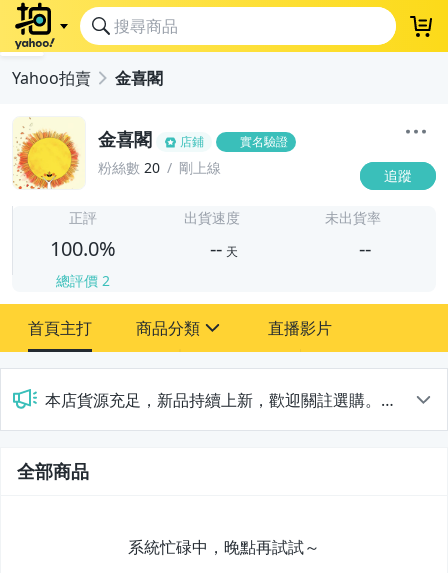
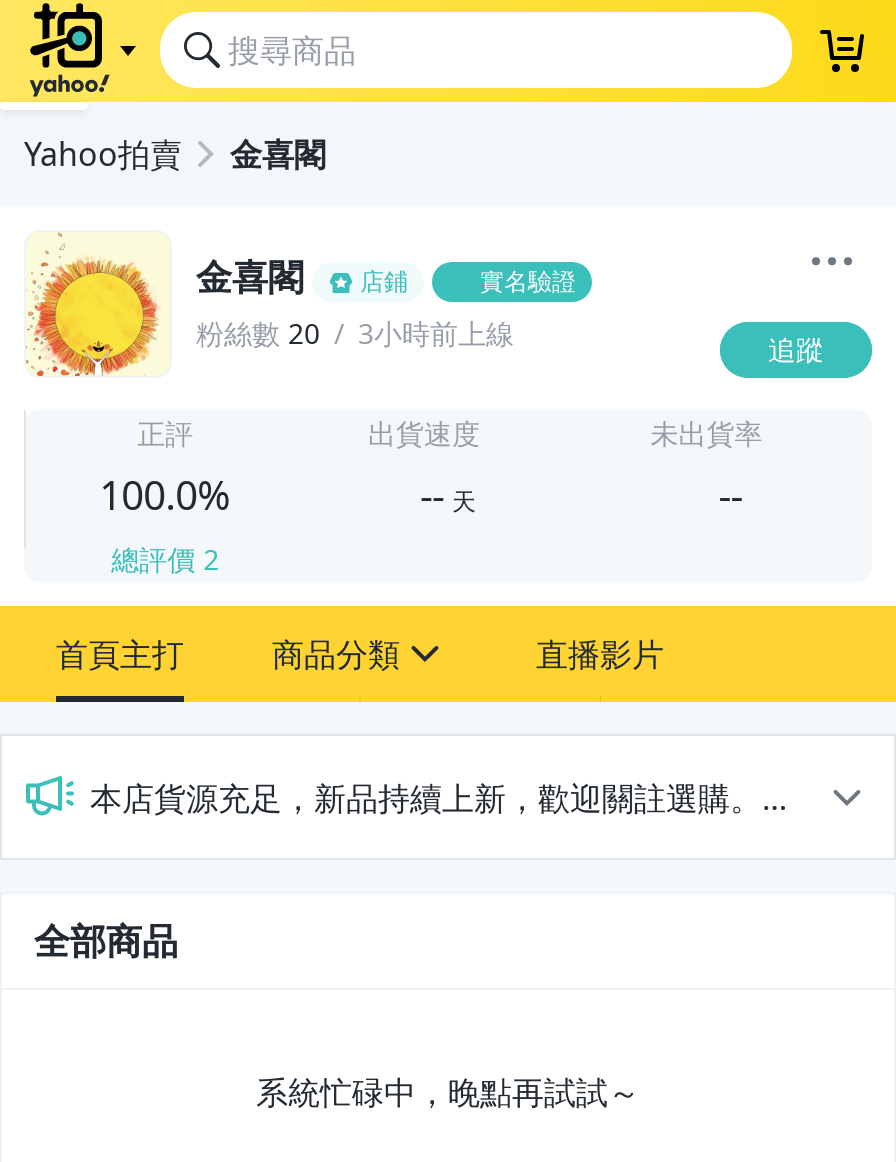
- 剛上線
+ 3小時前上線
